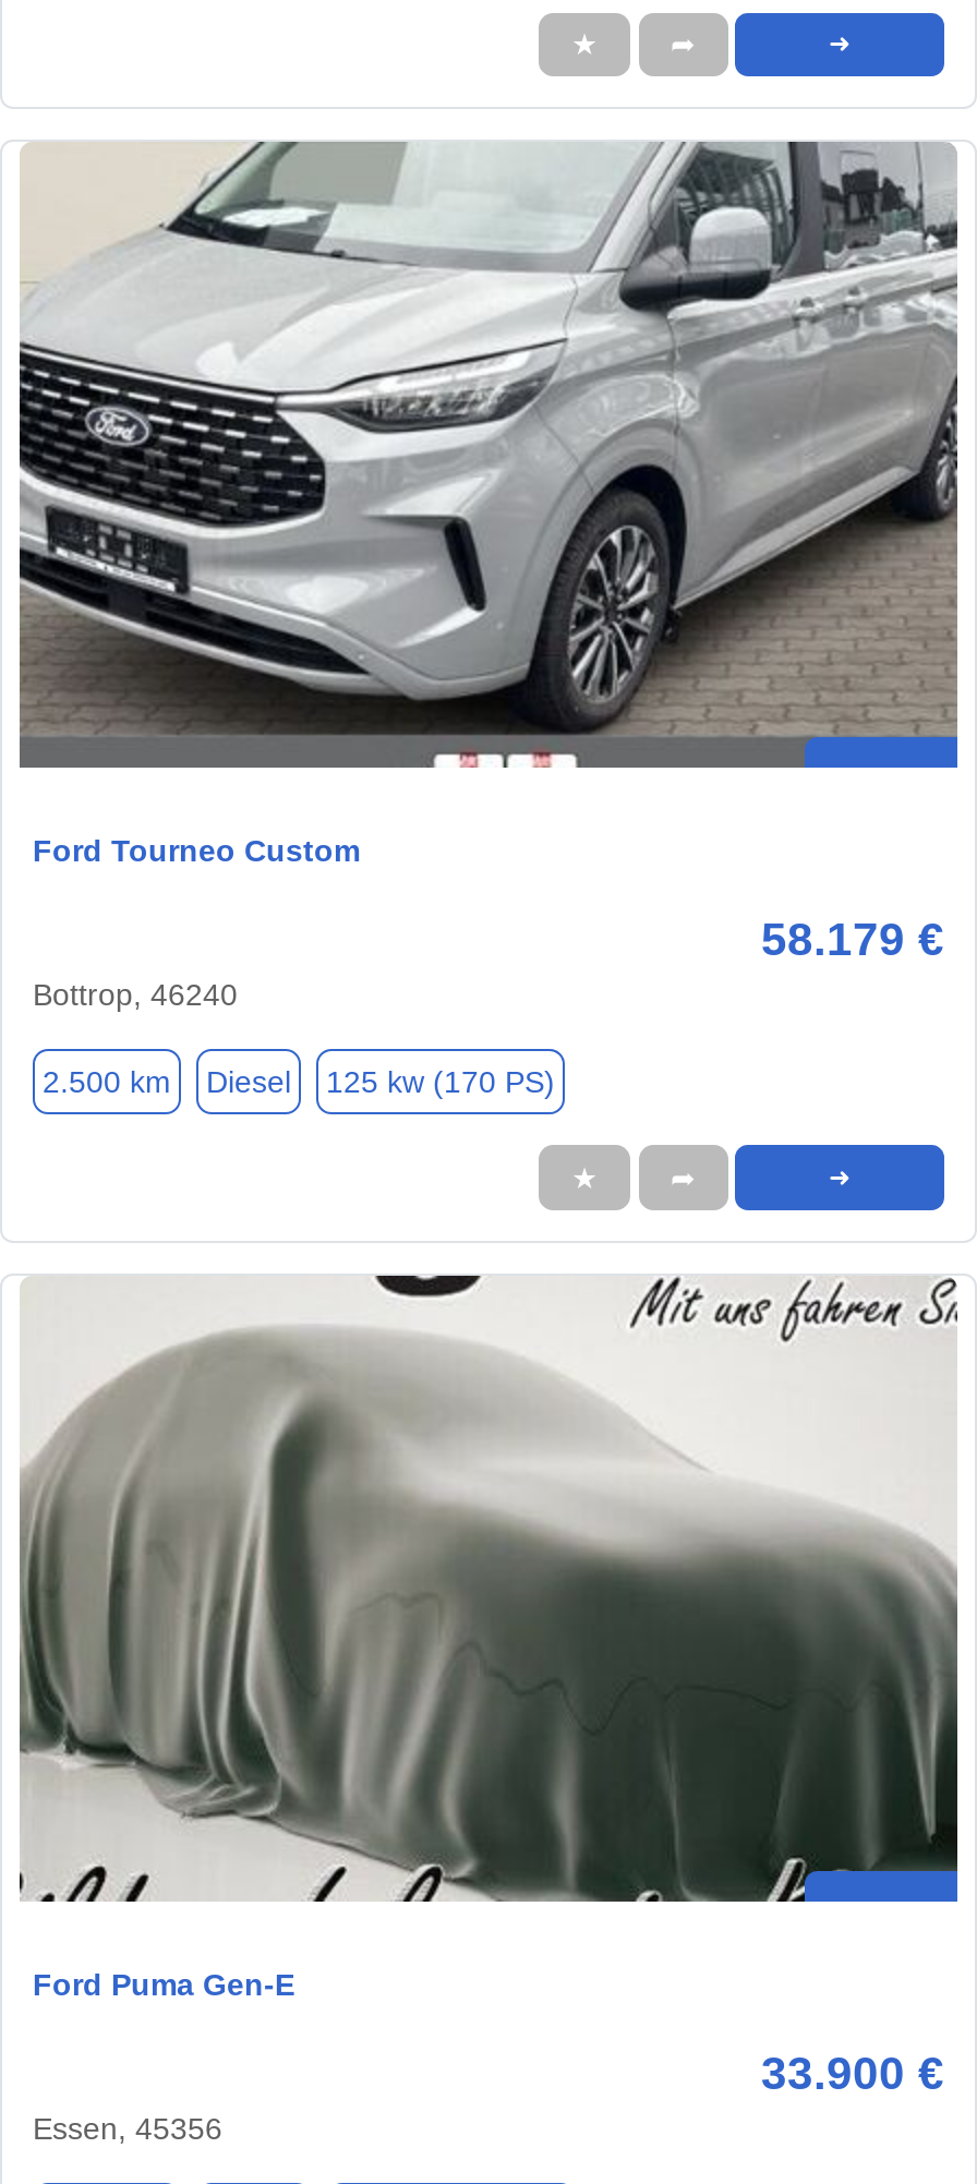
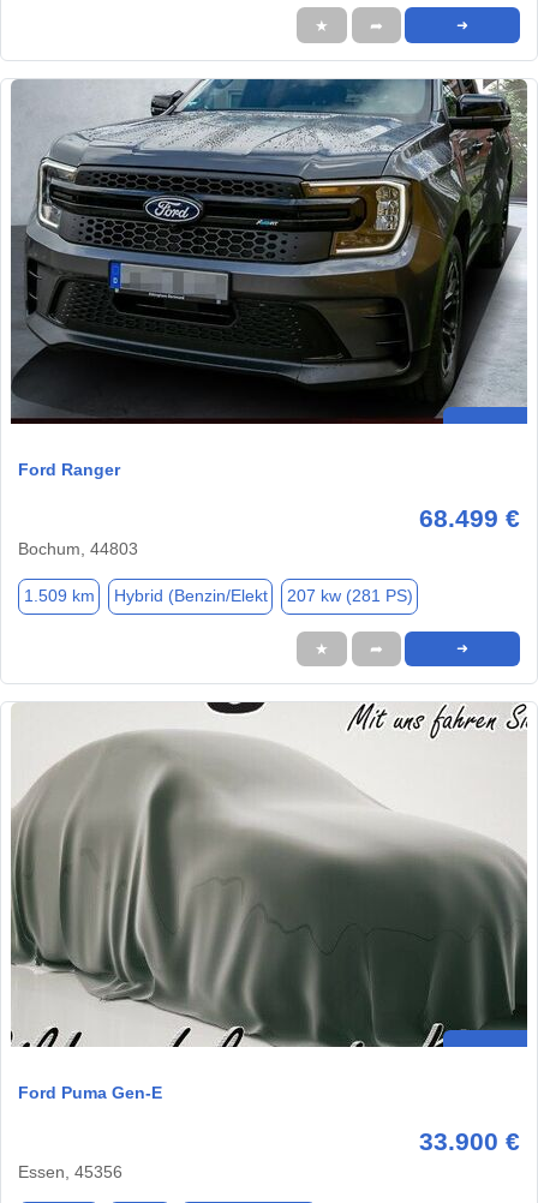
- [image]
- Ford Tourneo Custom
+ [image]
+ Ford Ranger

- 58.179 €
- Bottrop, 46240
+ 68.499 €
+ Bochum, 44803

- 2.500 km
- Diesel
- 125 kw (170 PS)
+ 1.509 km
+ Hybrid (Benzin/Elekt
+ 207 kw (281 PS)
